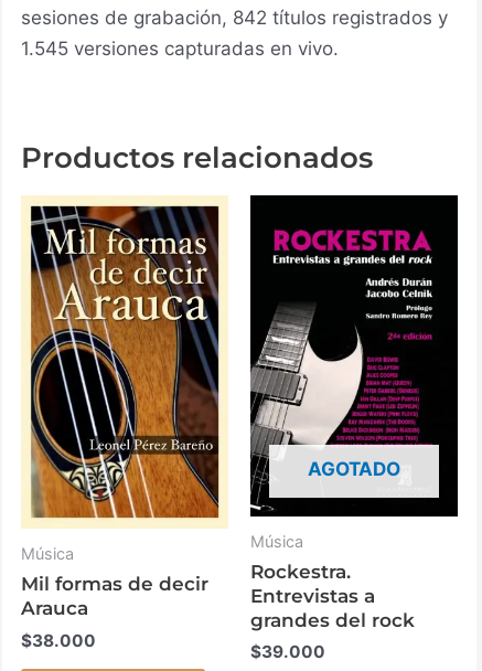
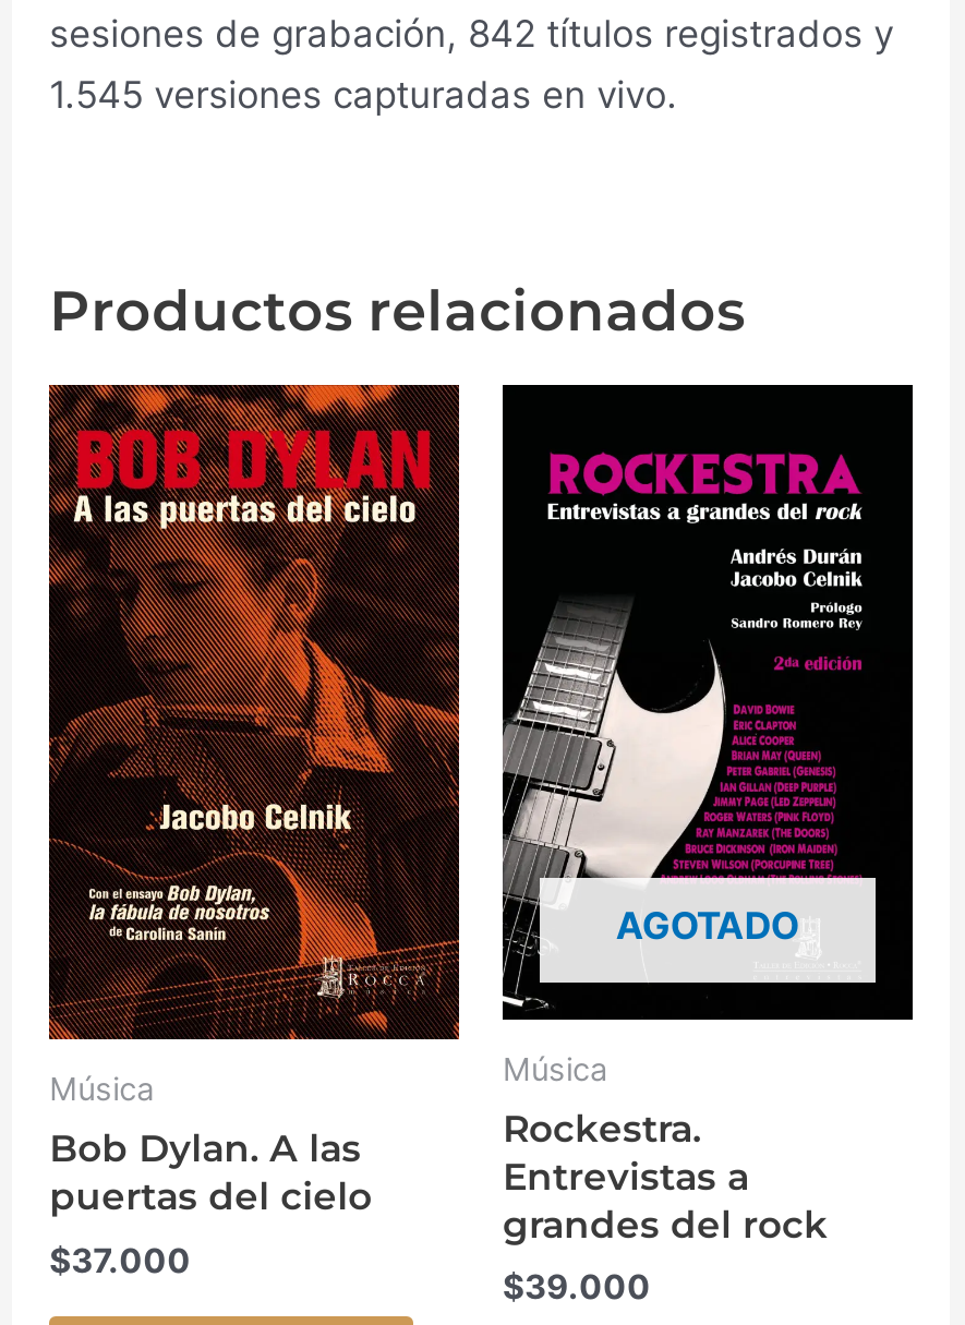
- [image]
+ [image]

- Mil formas de decir
- Arauca
+ Bob Dylan. A las
+ puertas del cielo

- $38.000
+ $37.000
